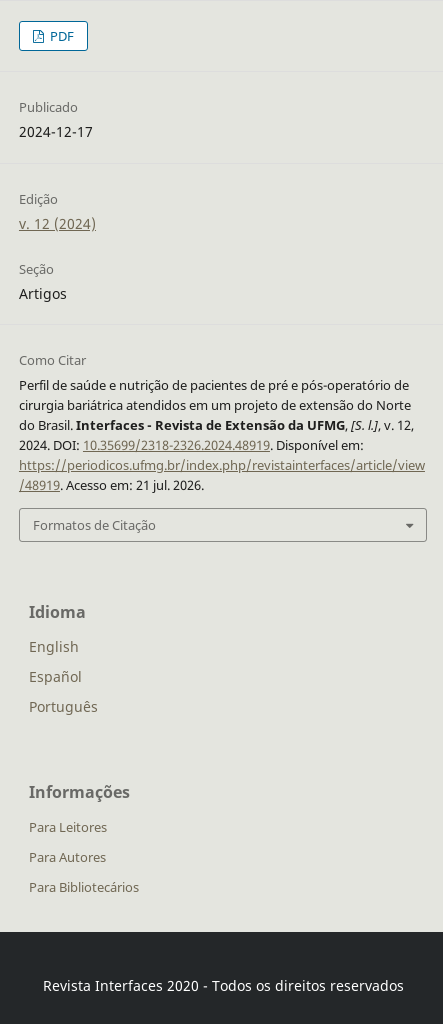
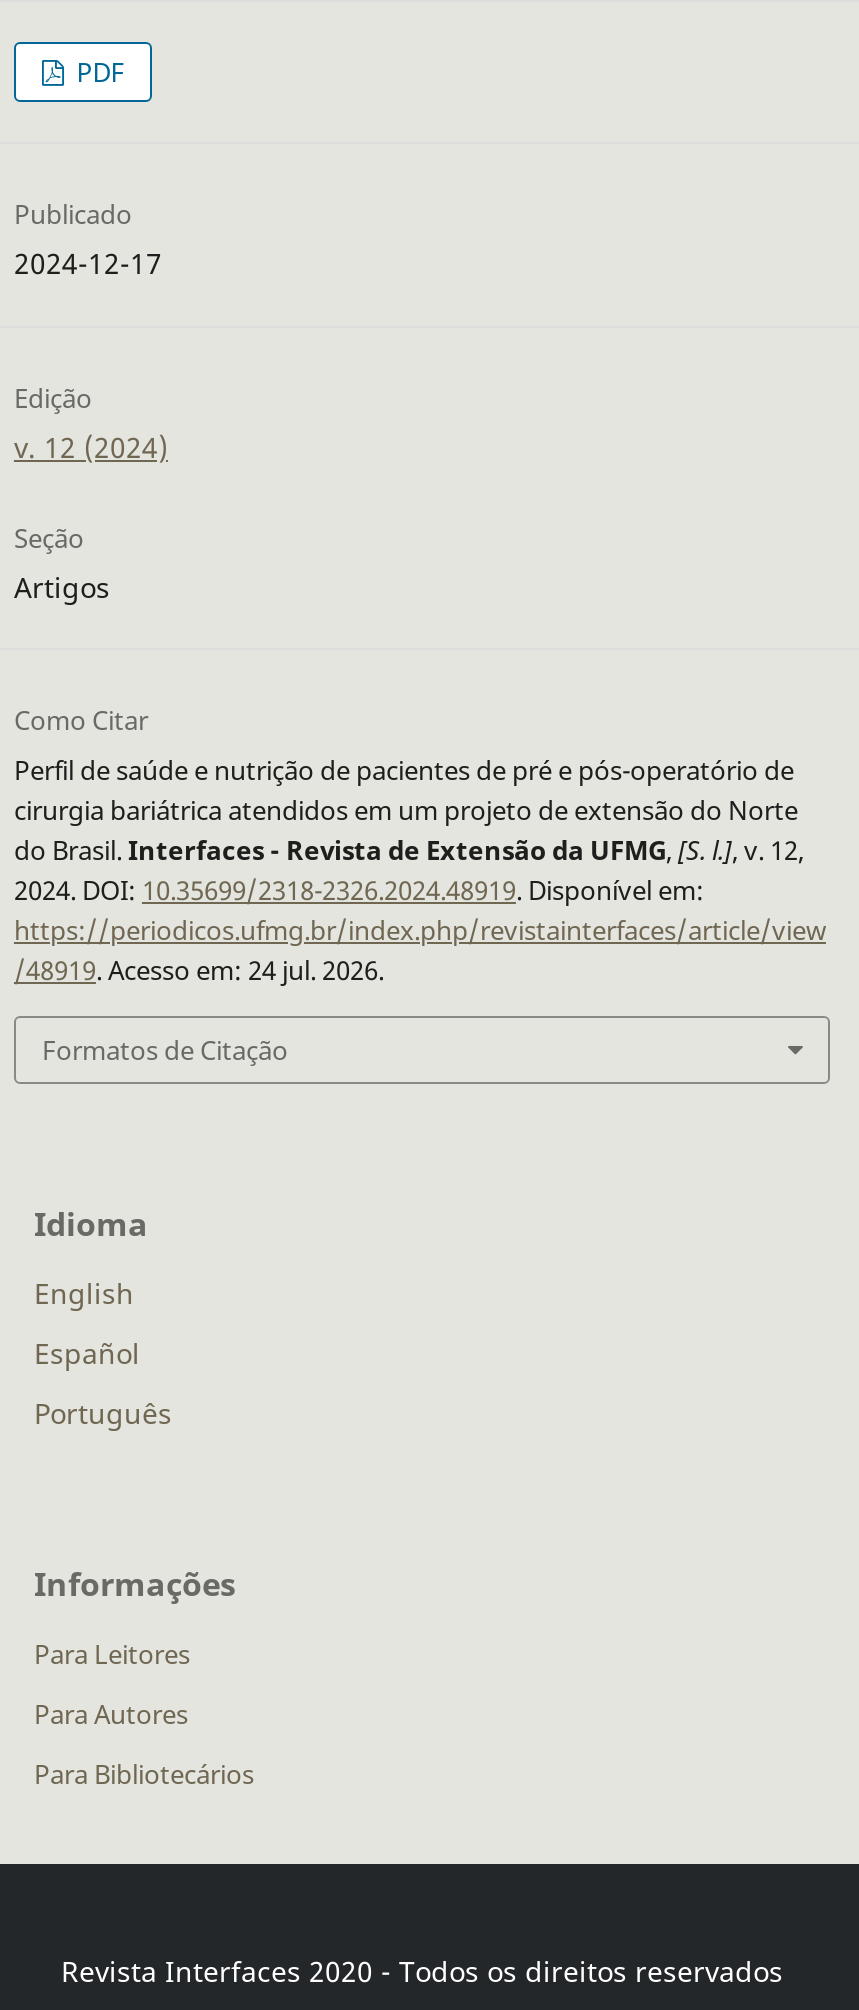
- /48919. Acesso em: 21 jul. 2026.
+ /48919. Acesso em: 24 jul. 2026.
